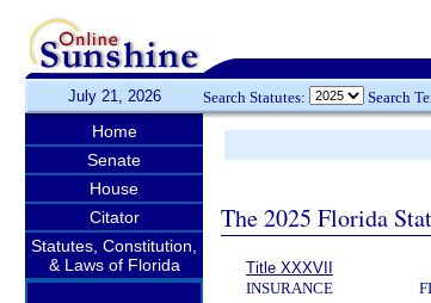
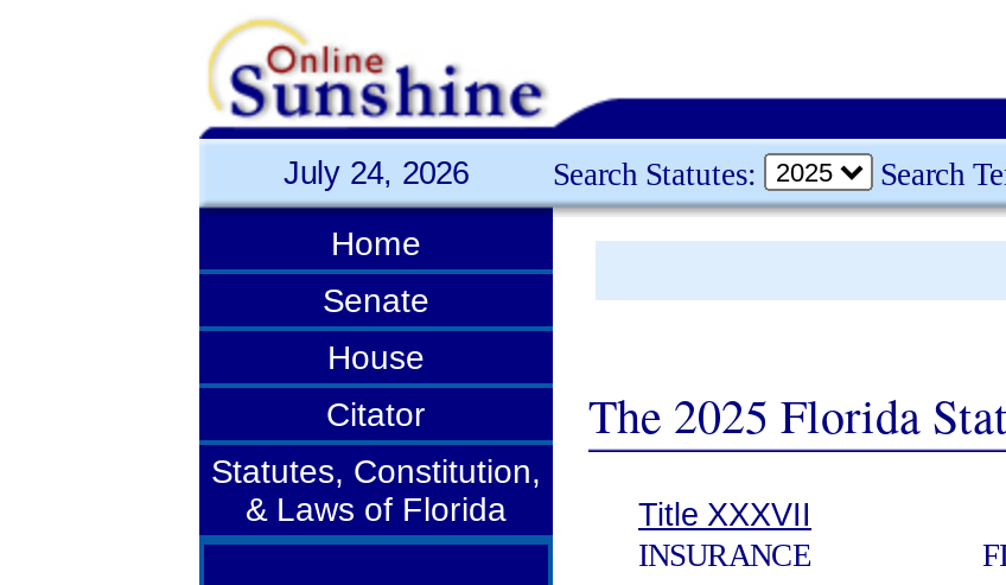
- July 21, 2026
+ July 24, 2026
